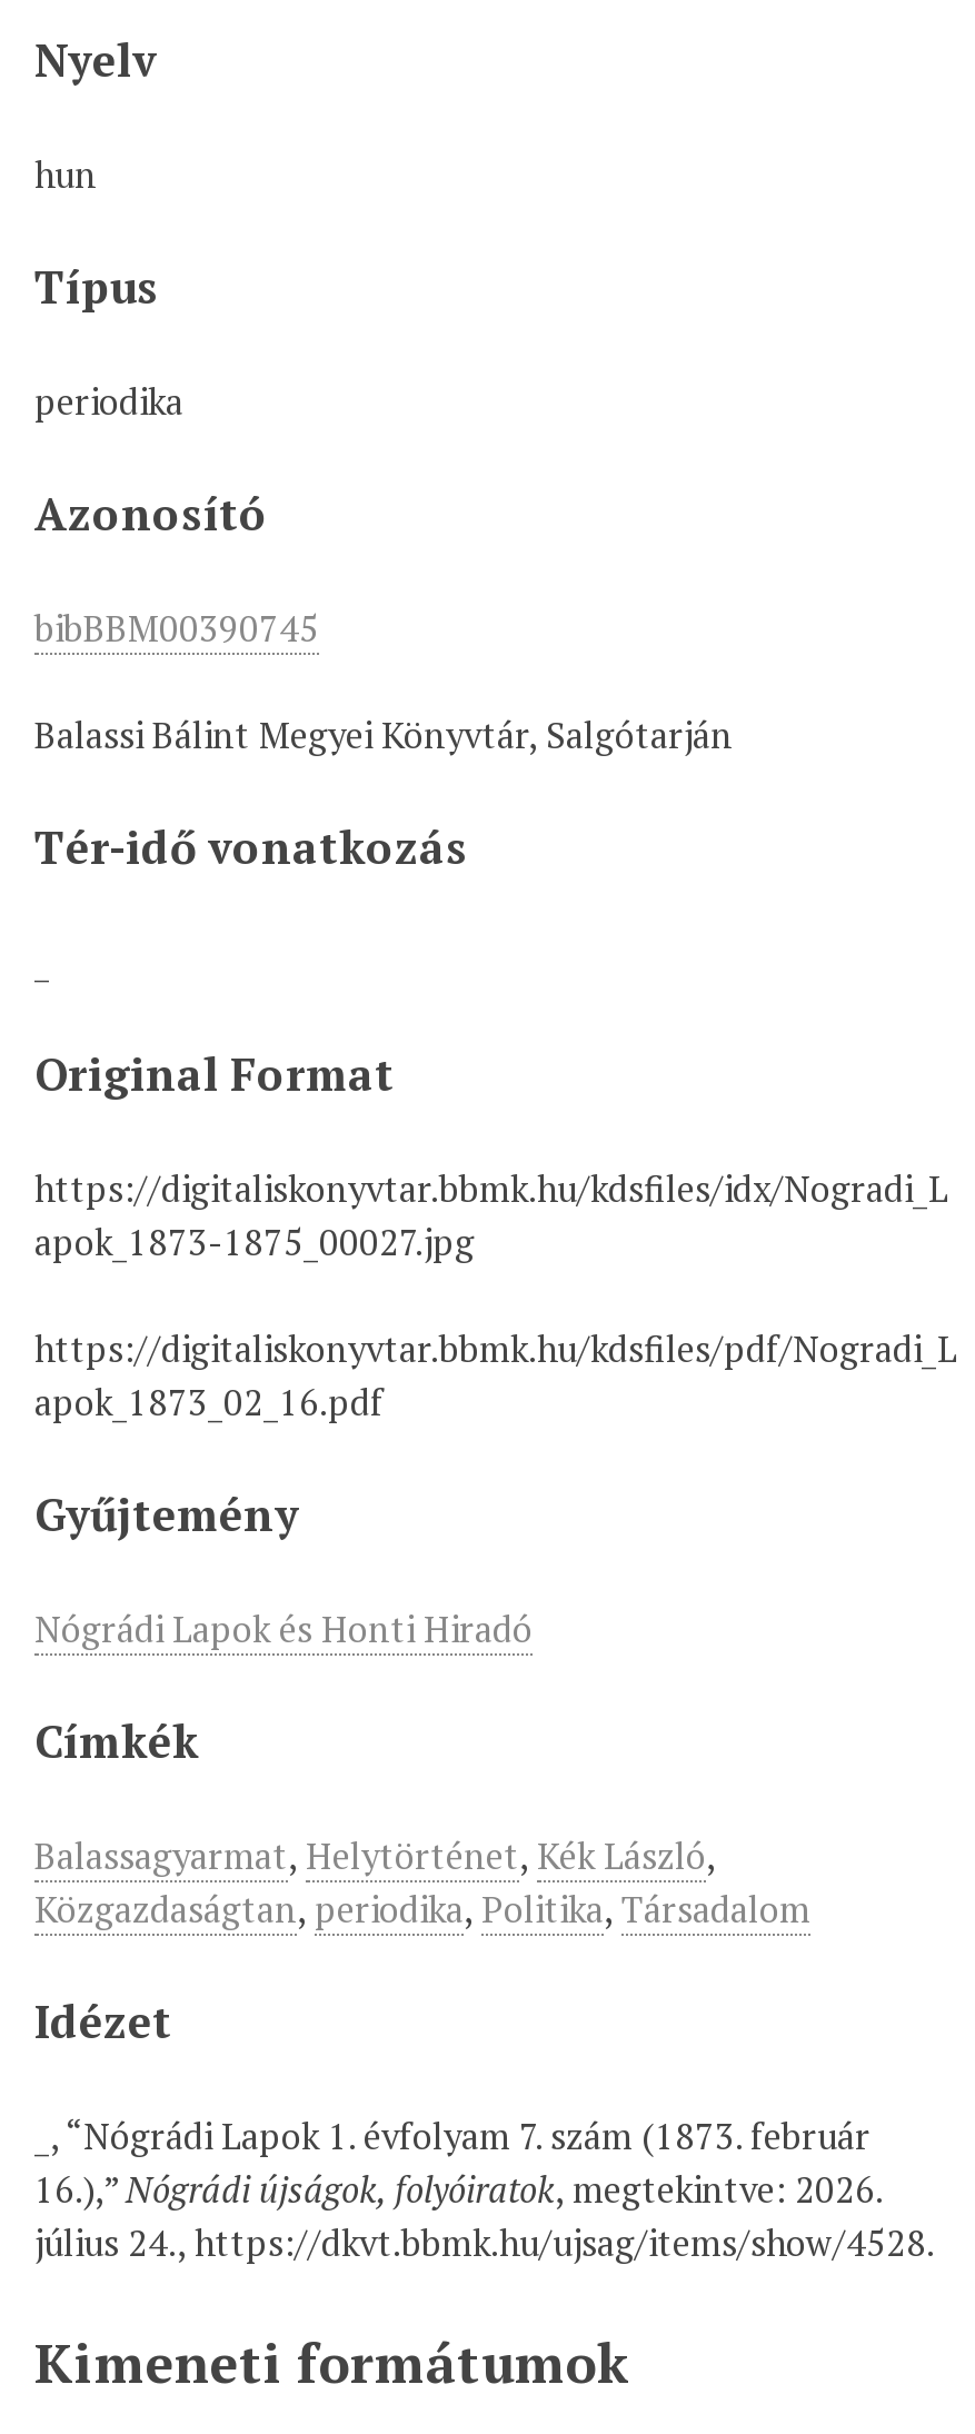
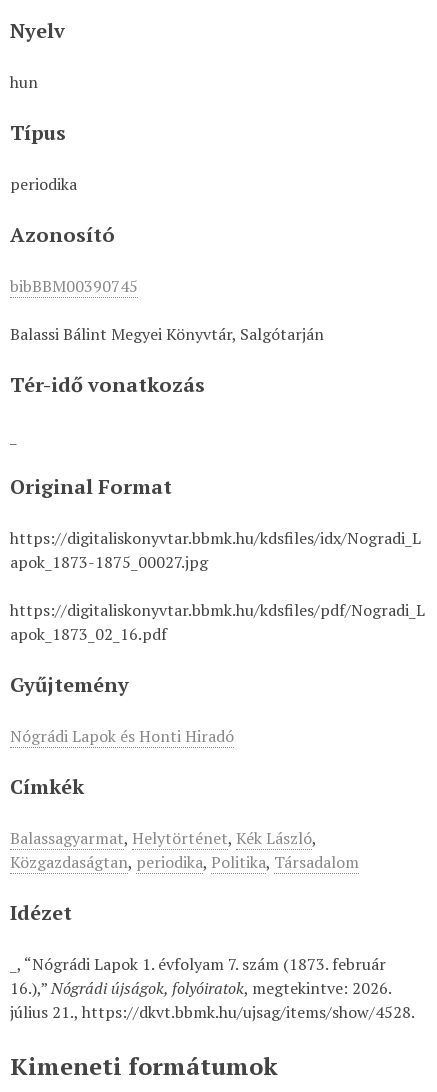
- július 24., https://dkvt.bbmk.hu/ujsag/items/show/4528.
+ július 21., https://dkvt.bbmk.hu/ujsag/items/show/4528.
